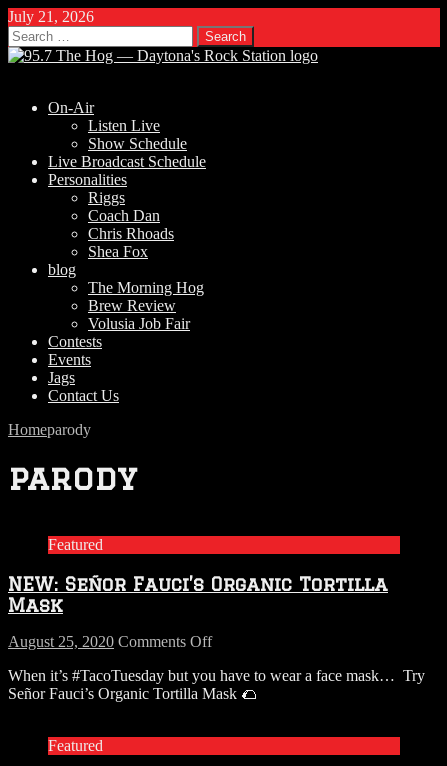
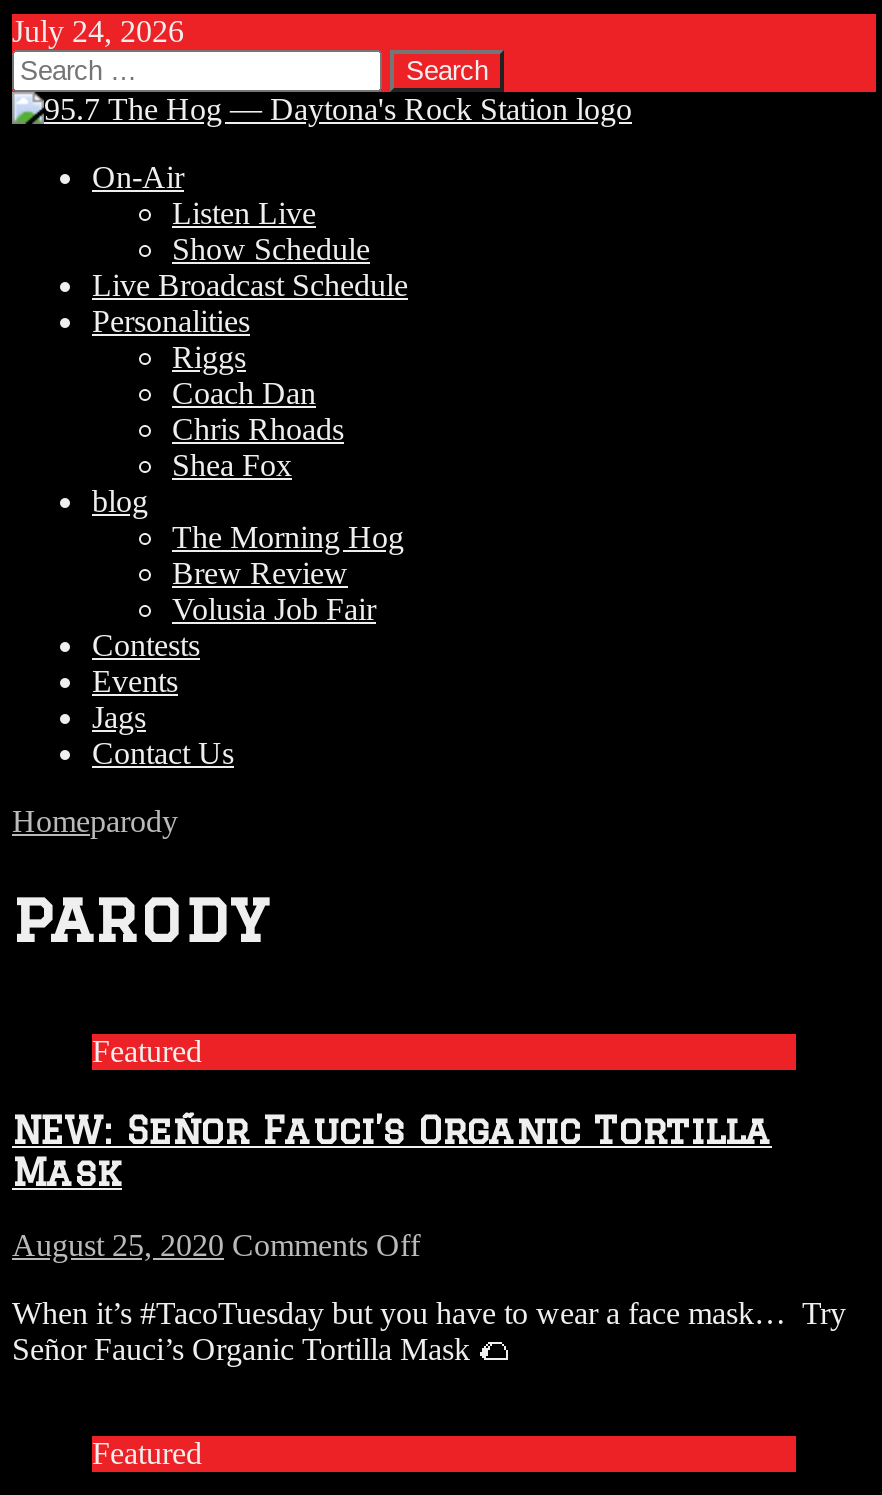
- July 21, 2026
+ July 24, 2026
